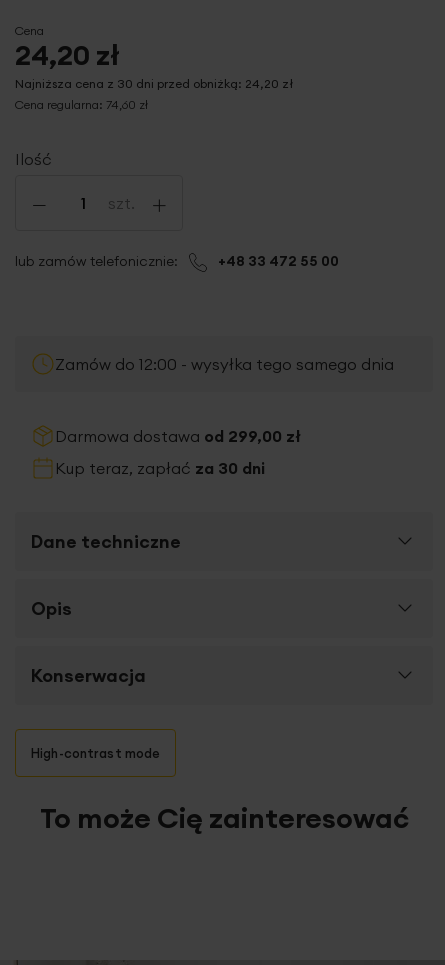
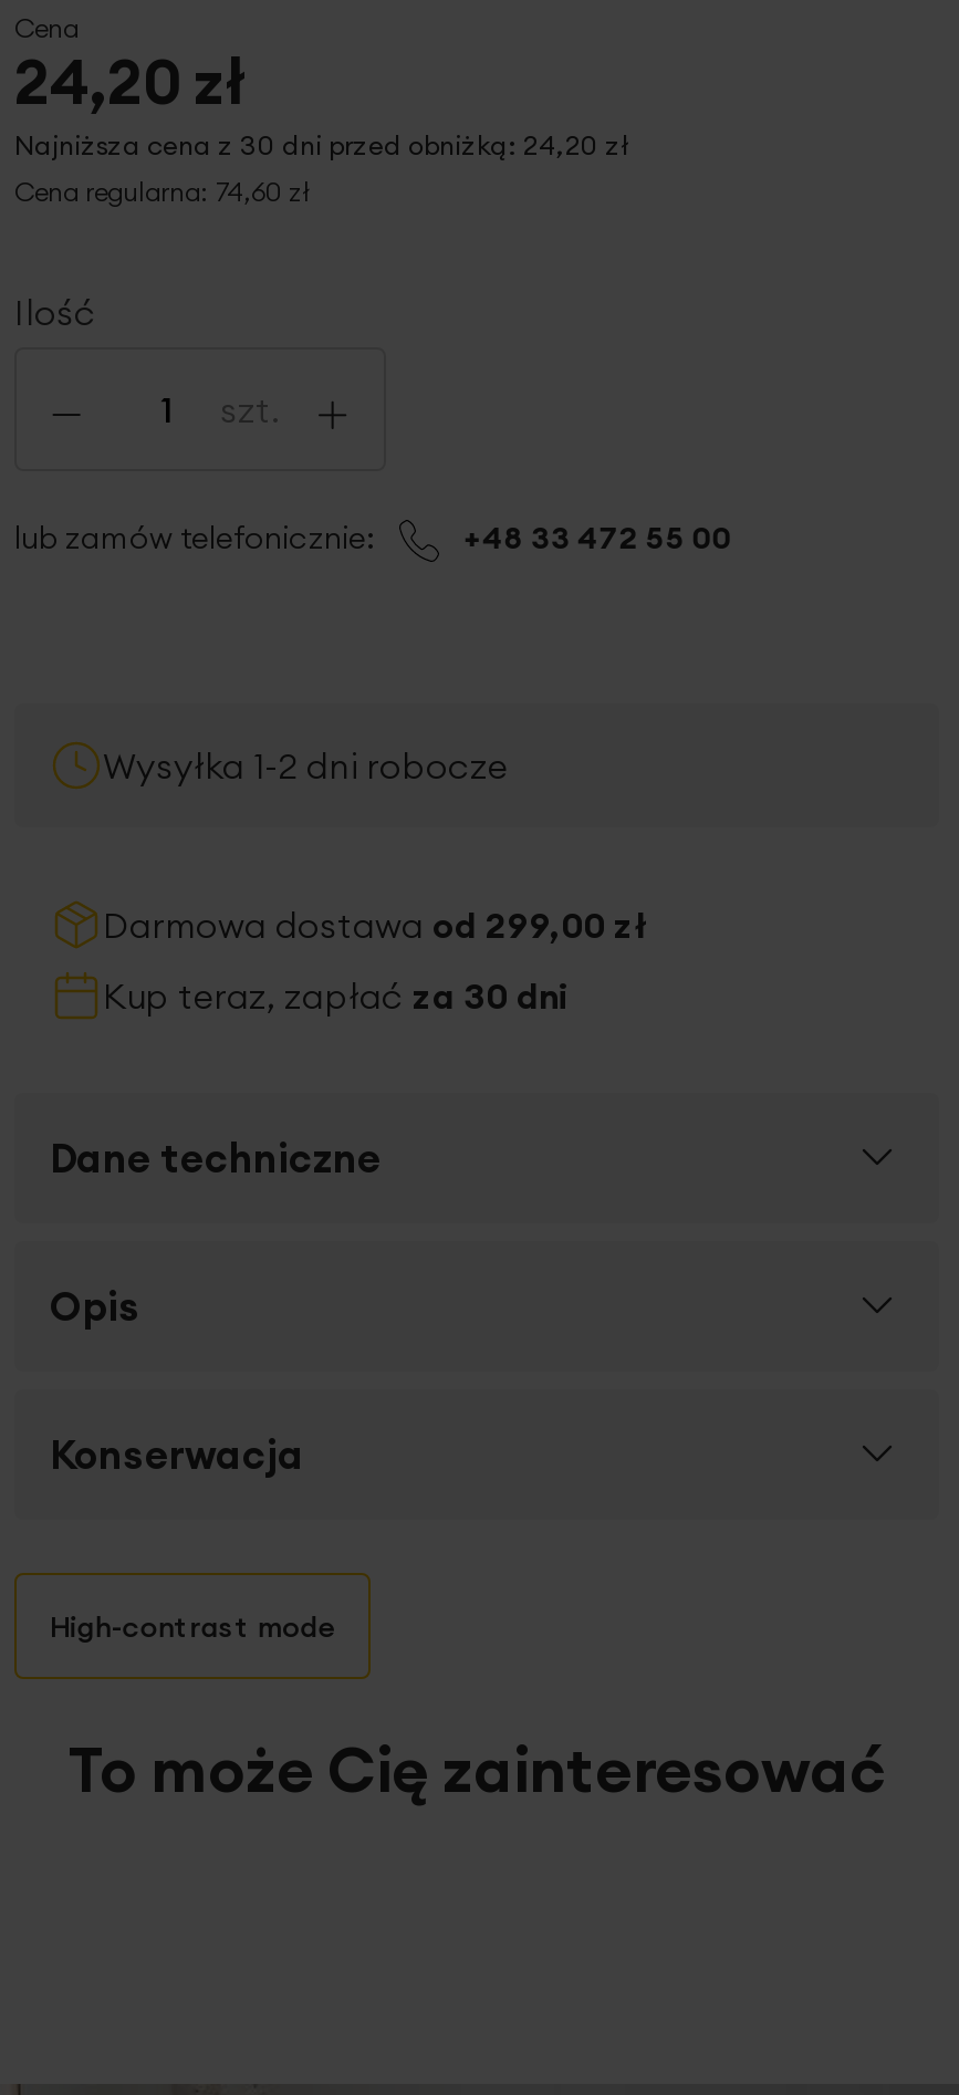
- Zamów do 12:00 - wysyłka tego samego dnia
+ Wysyłka 1-2 dni robocze
